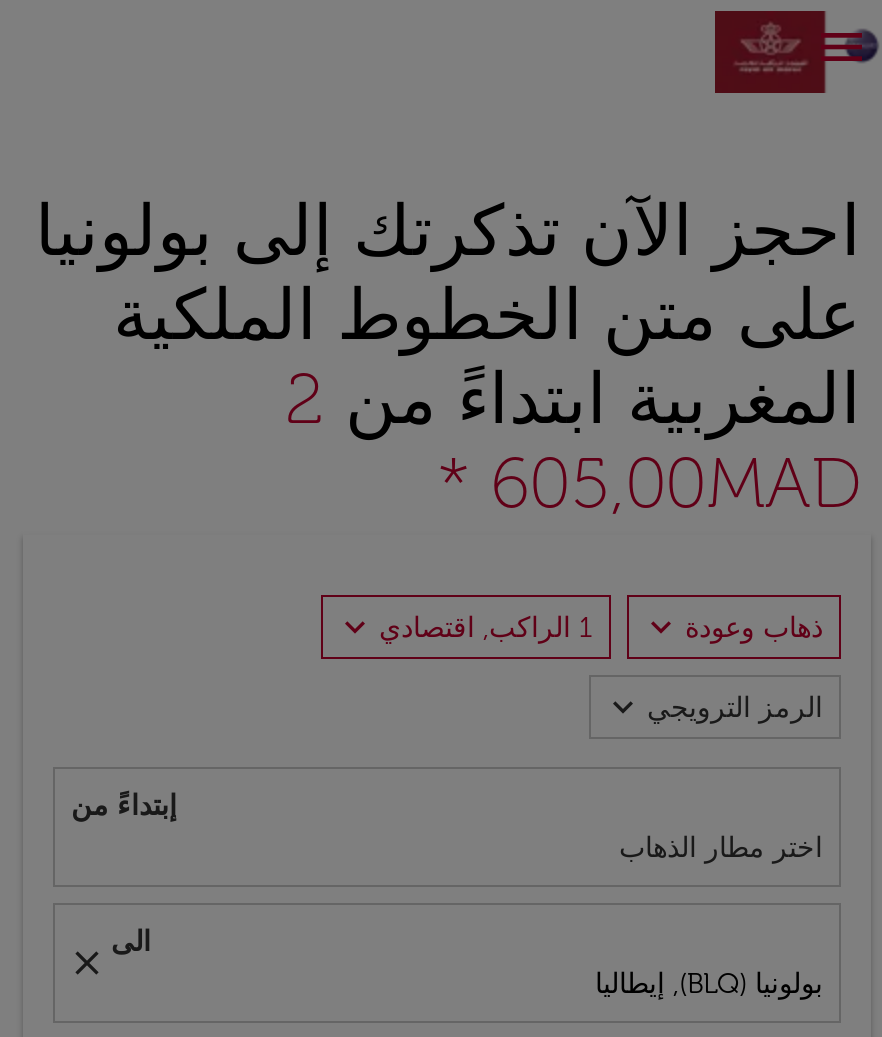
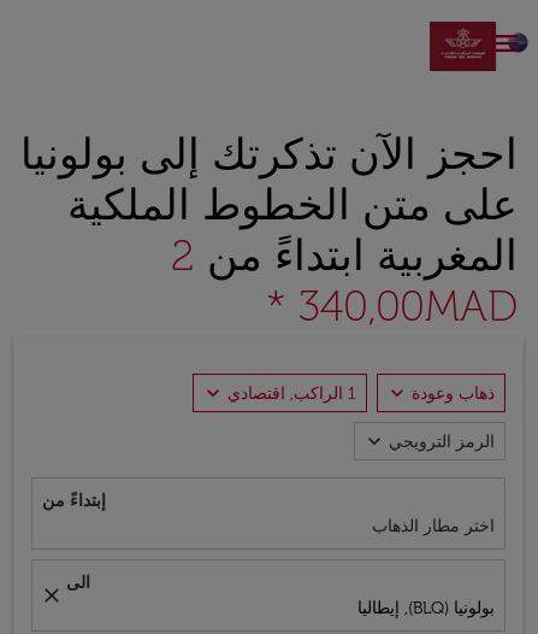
- 605,00MAD *
+ 340,00MAD *
